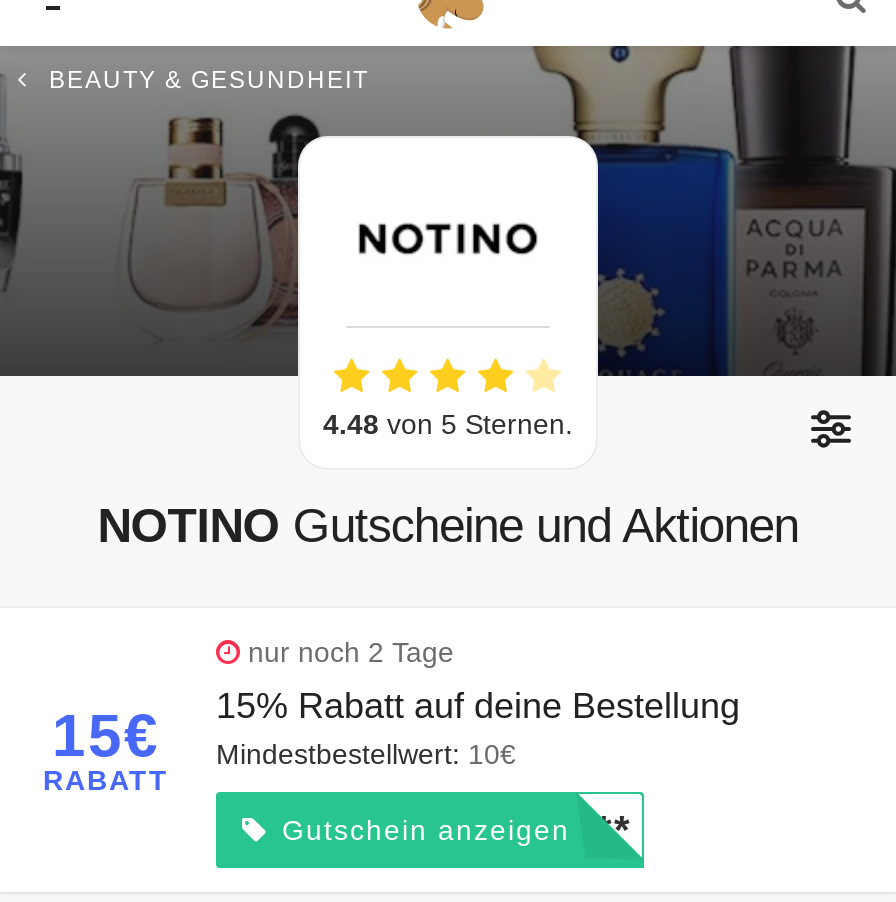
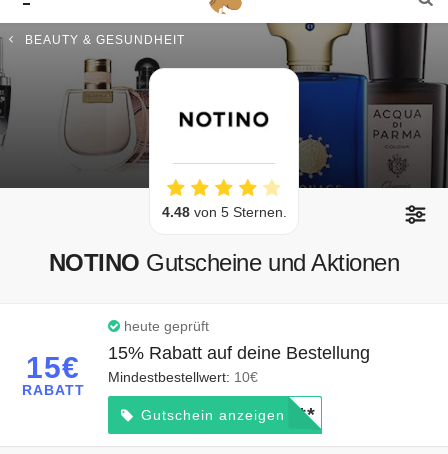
- nur noch 2 Tage
+ heute geprüft
